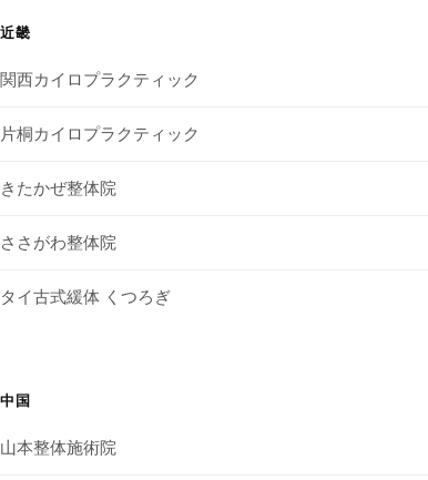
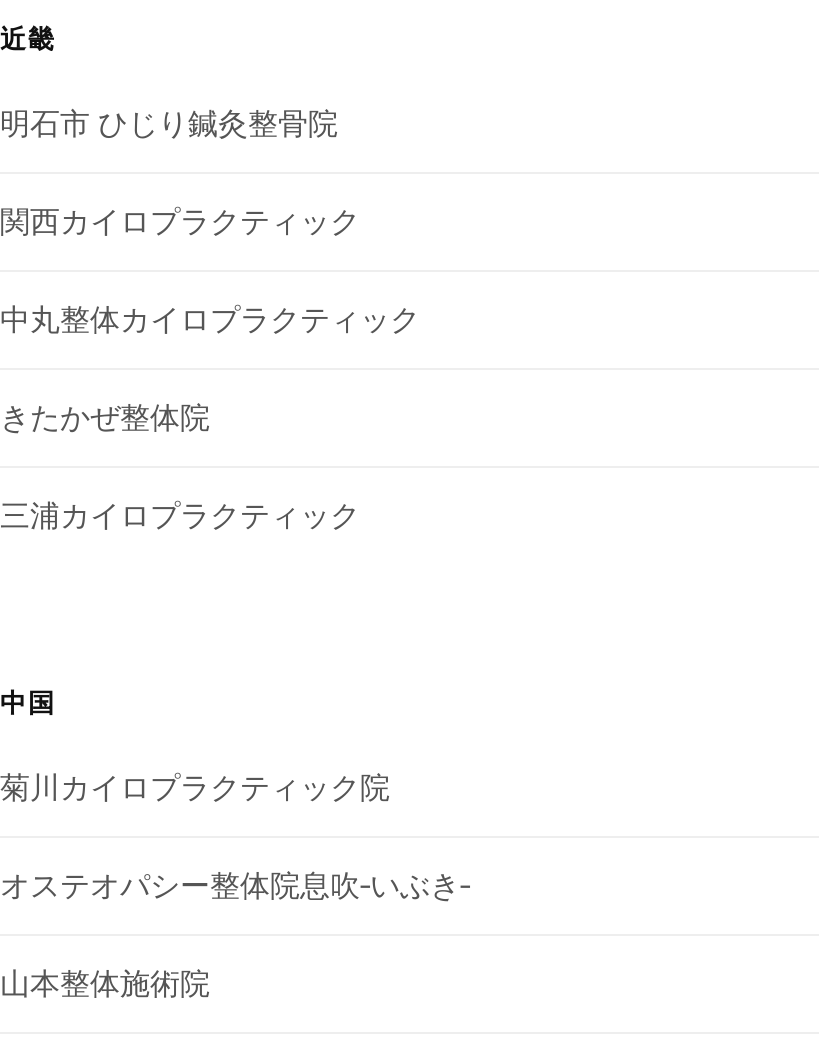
+ 明石市 ひじり鍼灸整骨院

- 片桐カイロプラクティック
+ 中丸整体カイロプラクティック

- ささがわ整体院
- タイ古式緩体 くつろぎ
+ 三浦カイロプラクティック

+ 菊川カイロプラクティック院
+ オステオパシー整体院息吹‐いぶき‐
